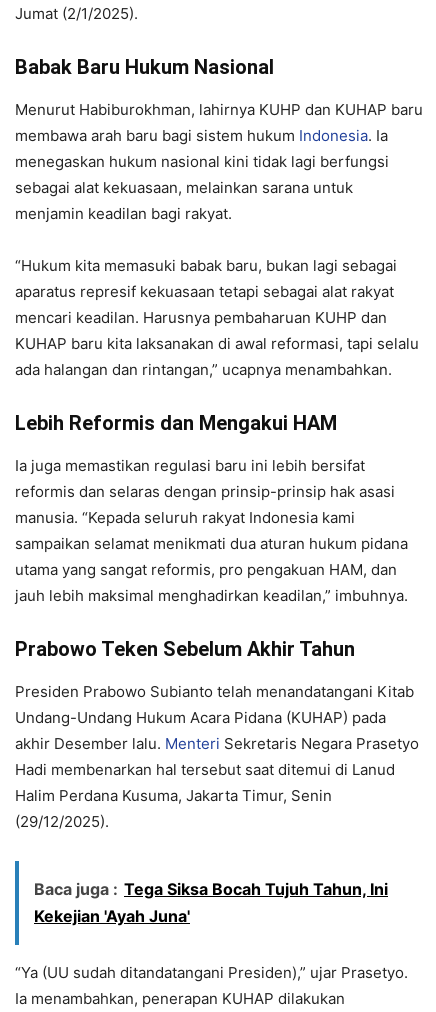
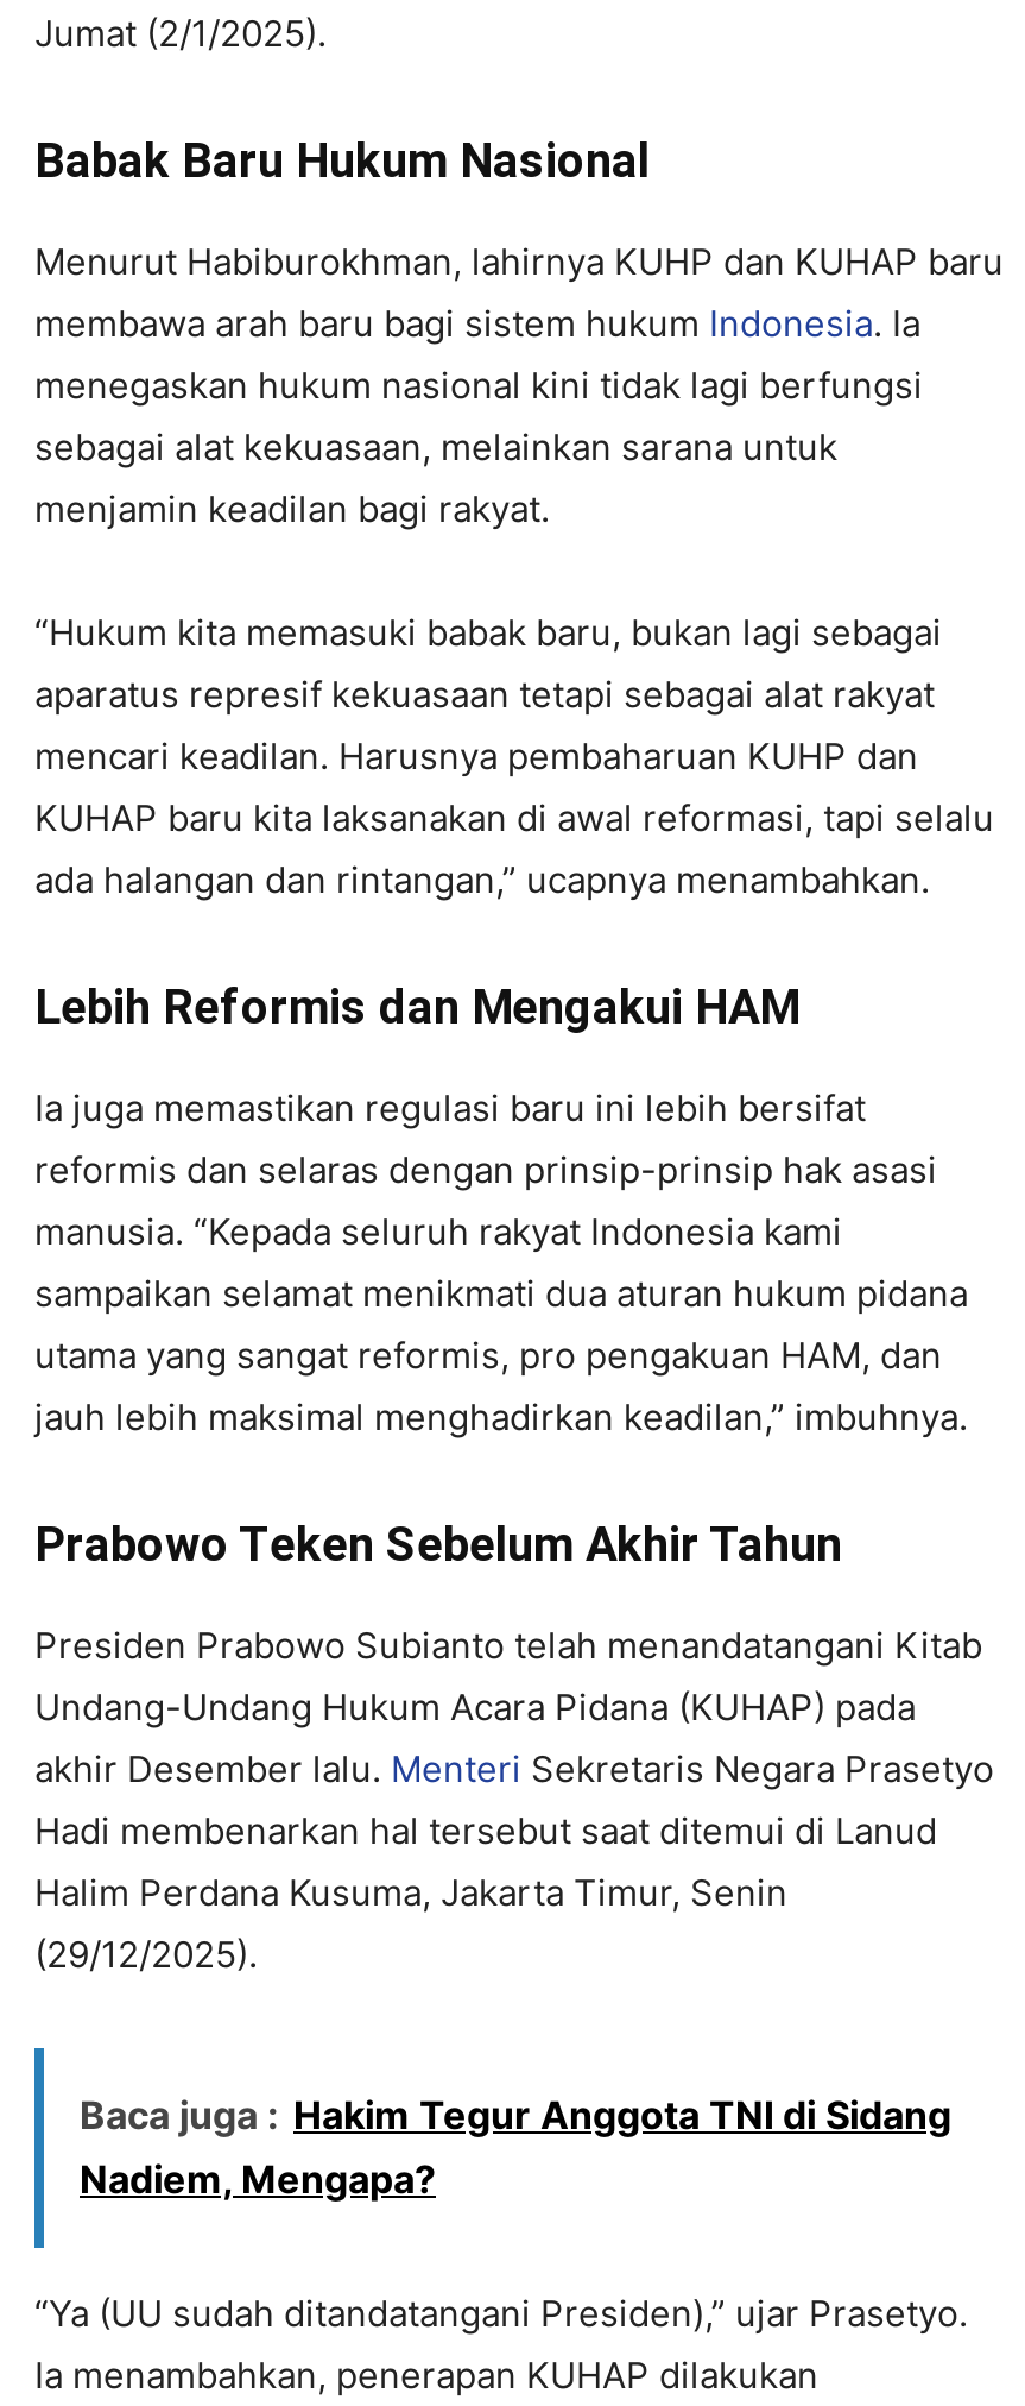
- Baca juga : Tega Siksa Bocah Tujuh Tahun, Ini
- Kekejian 'Ayah Juna'
+ Baca juga : Hakim Tegur Anggota TNI di Sidang
+ Nadiem, Mengapa?
